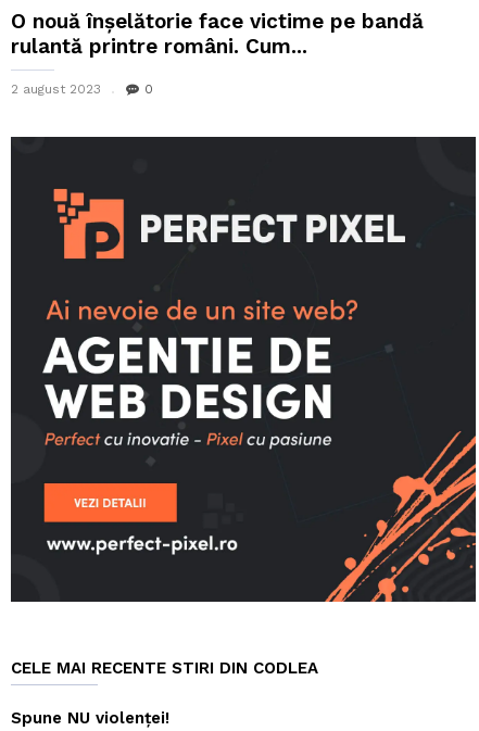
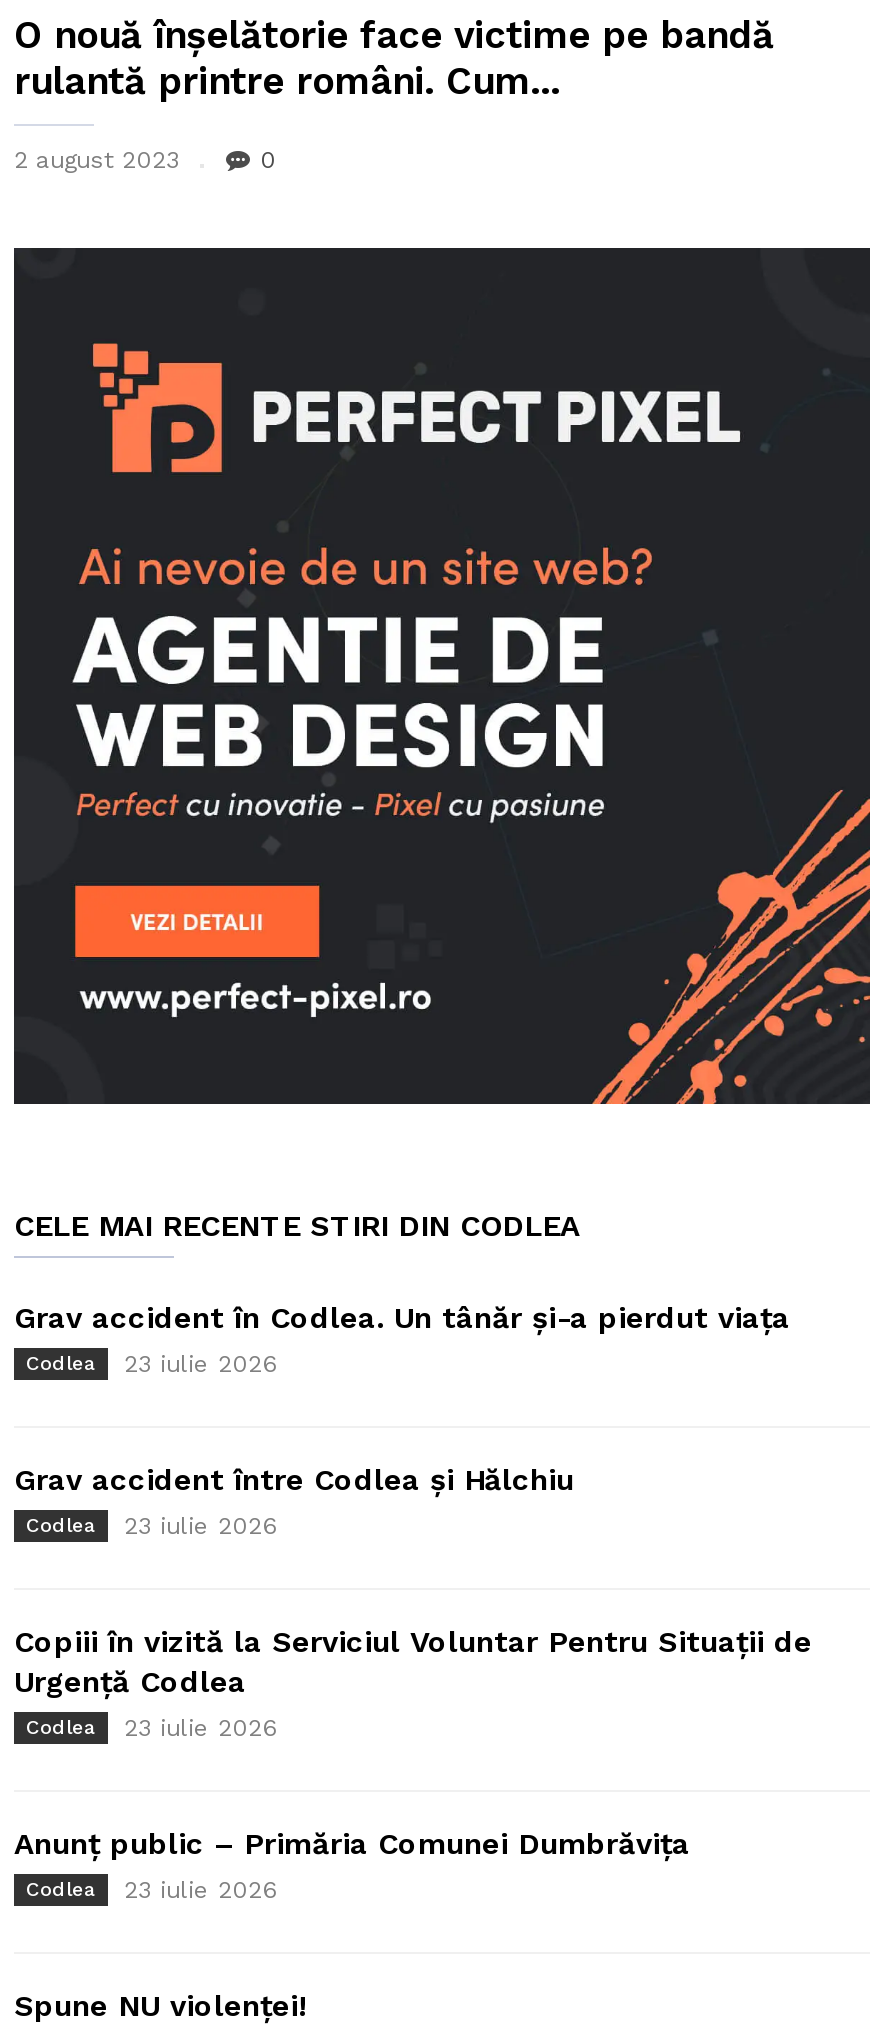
+ Grav accident în Codlea. Un tânăr și-a pierdut viața
+ Codlea
+ 23 iulie 2026
+ Grav accident între Codlea și Hălchiu
+ Codlea
+ 23 iulie 2026
+ Copiii în vizită la Serviciul Voluntar Pentru Situații de
+ Urgență Codlea
+ Codlea
+ 23 iulie 2026
+ Anunț public – Primăria Comunei Dumbrăvița
+ Codlea
+ 23 iulie 2026
